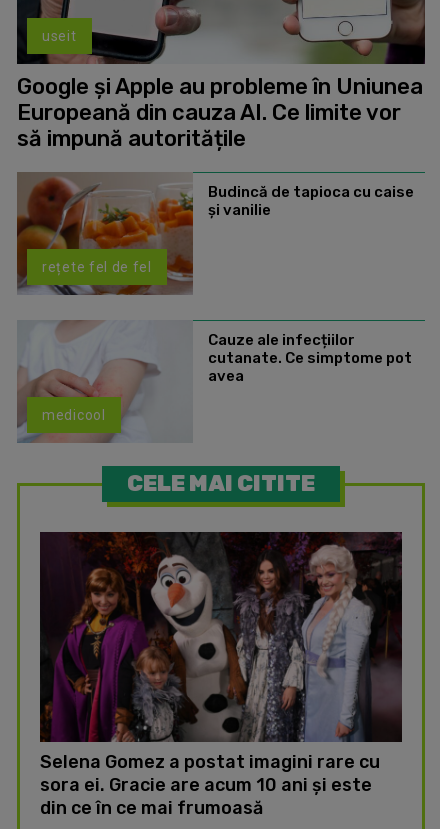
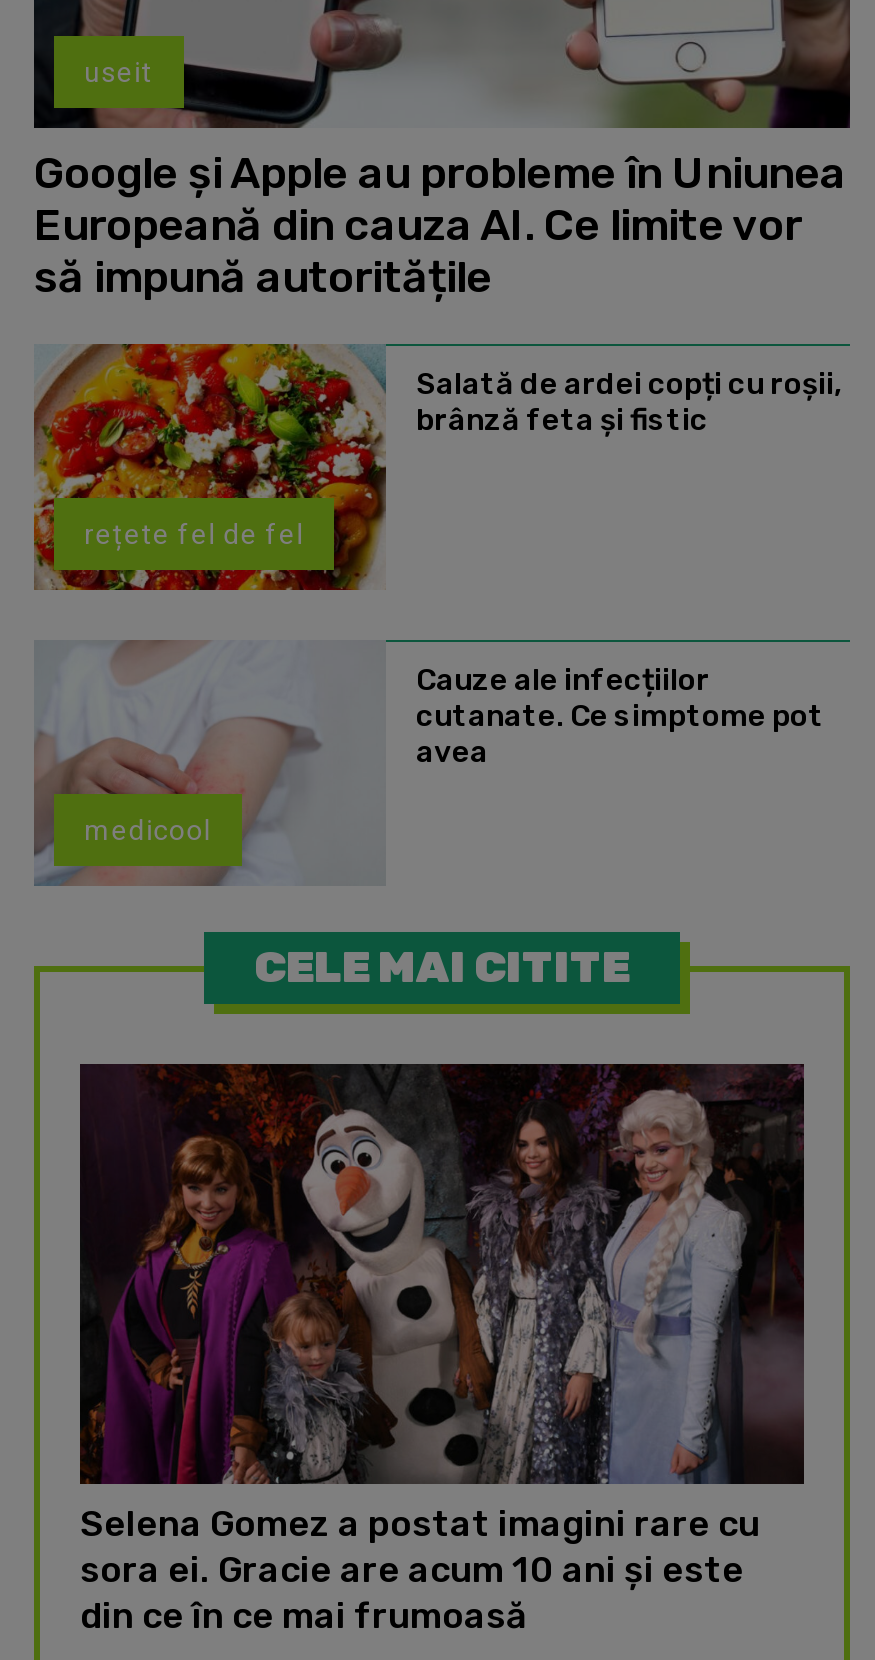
- [image]
- Budincă de tapioca cu caise
- și vanilie
+ [image]
+ Salată de ardei copți cu roșii,
+ brânză feta și fistic
